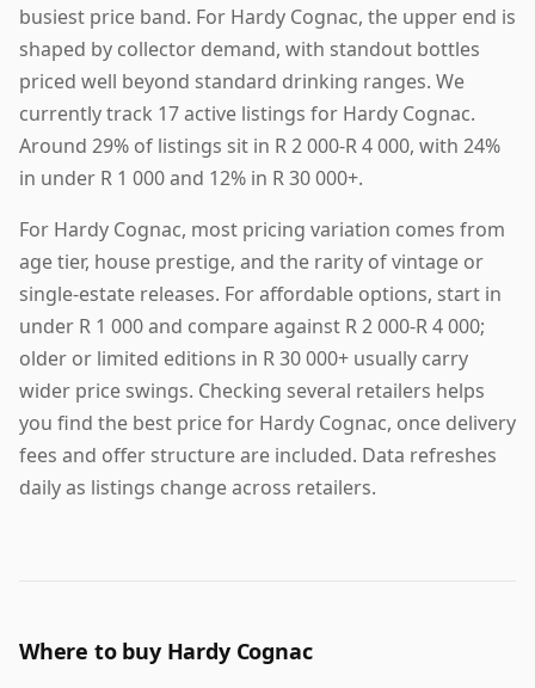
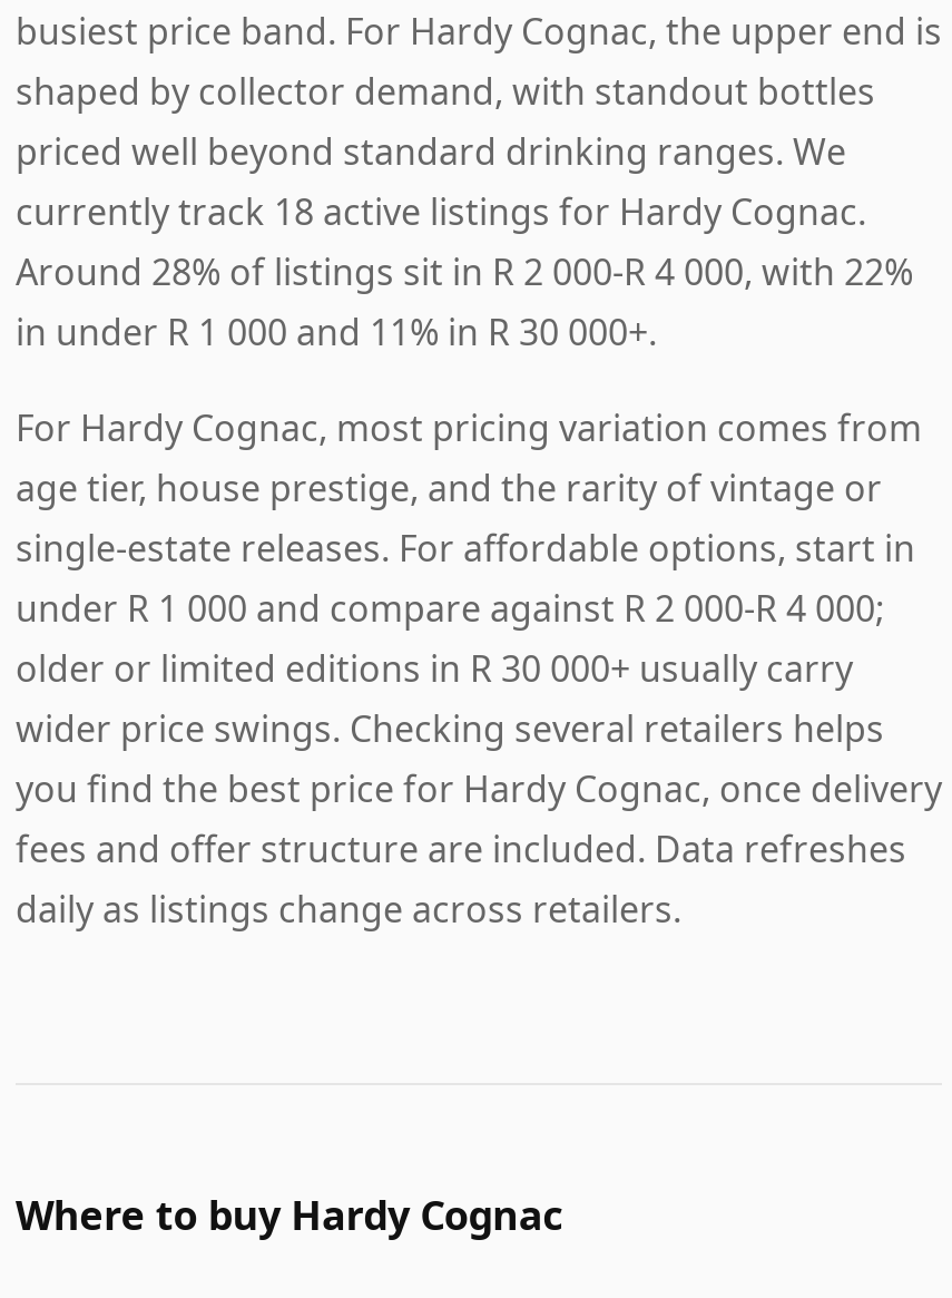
- currently track 17 active listings for Hardy Cognac.
+ currently track 18 active listings for Hardy Cognac.

- Around 29% of listings sit in R 2 000-R 4 000, with 24%
+ Around 28% of listings sit in R 2 000-R 4 000, with 22%

- in under R 1 000 and 12% in R 30 000+.
+ in under R 1 000 and 11% in R 30 000+.
